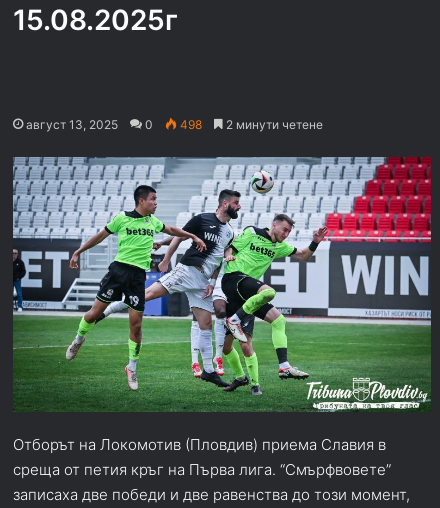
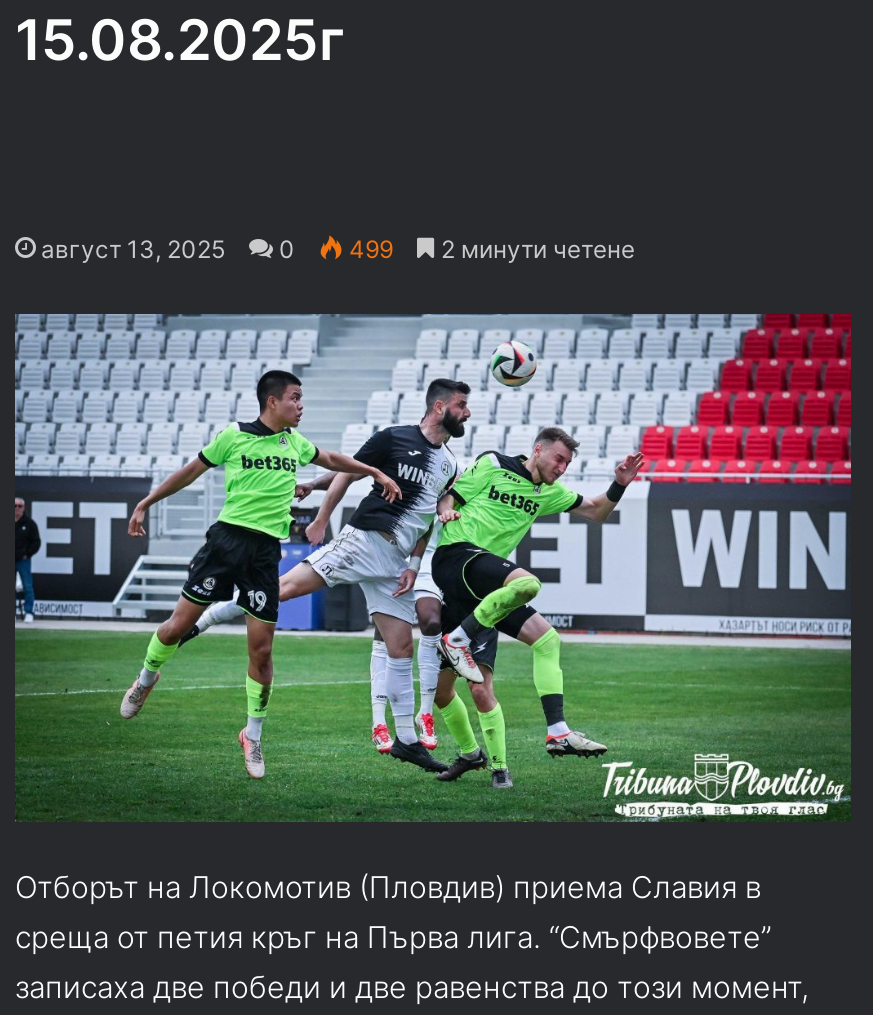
- 498
+ 499
